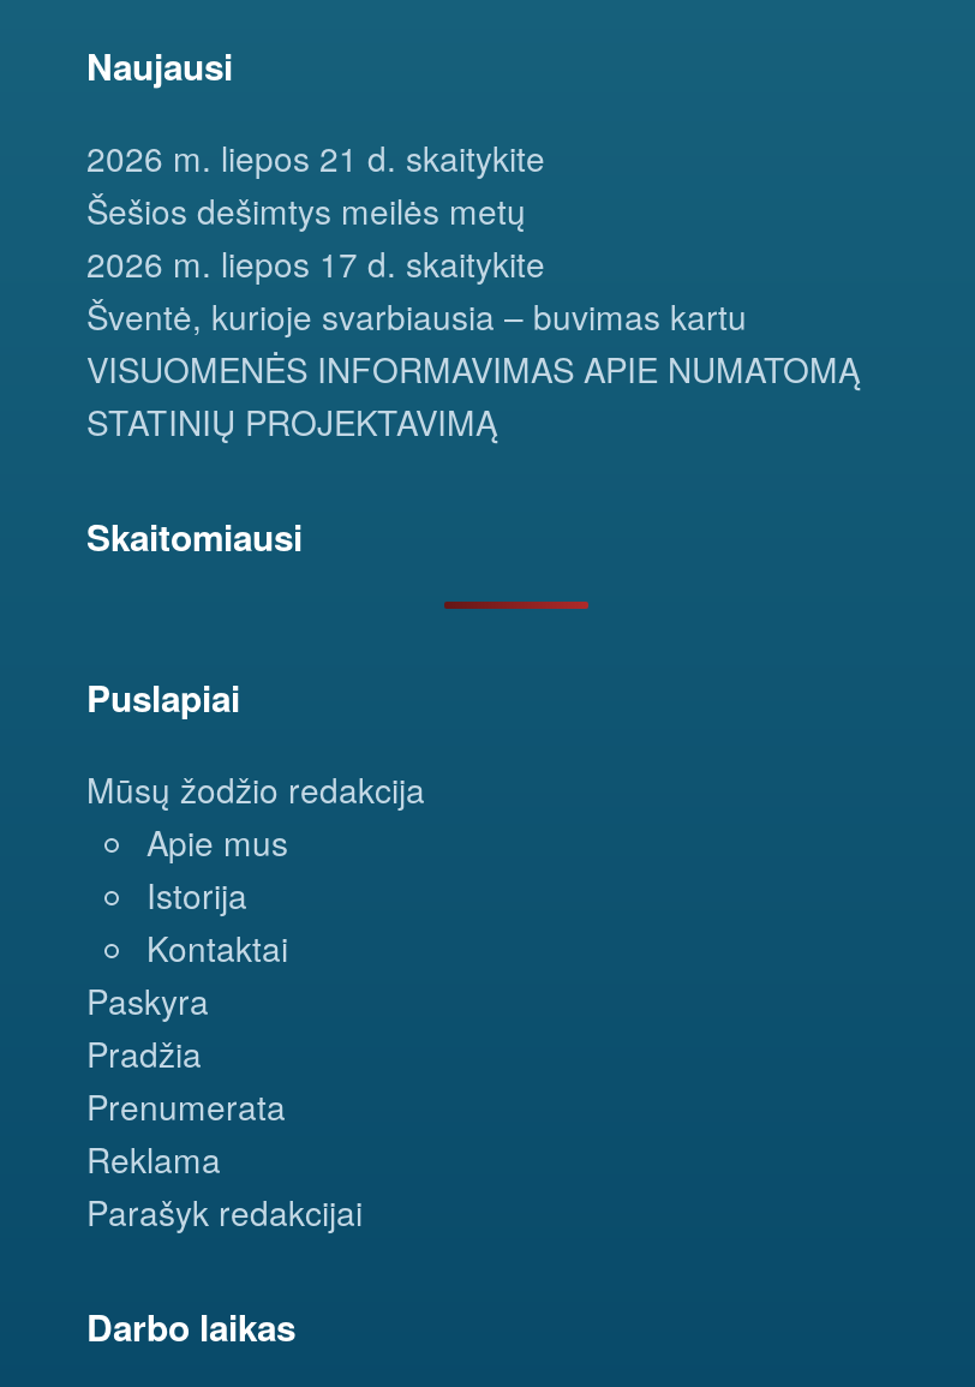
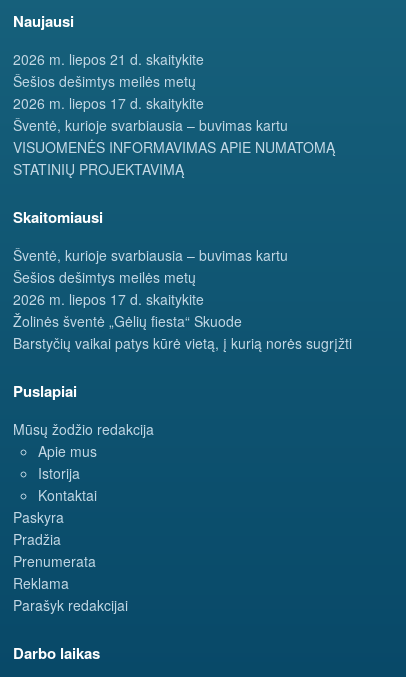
+ Šventė, kurioje svarbiausia – buvimas kartu
+ Šešios dešimtys meilės metų
+ 2026 m. liepos 17 d. skaitykite
+ Žolinės šventė „Gėlių fiesta“ Skuode
+ Barstyčių vaikai patys kūrė vietą, į kurią norės sugrįžti
